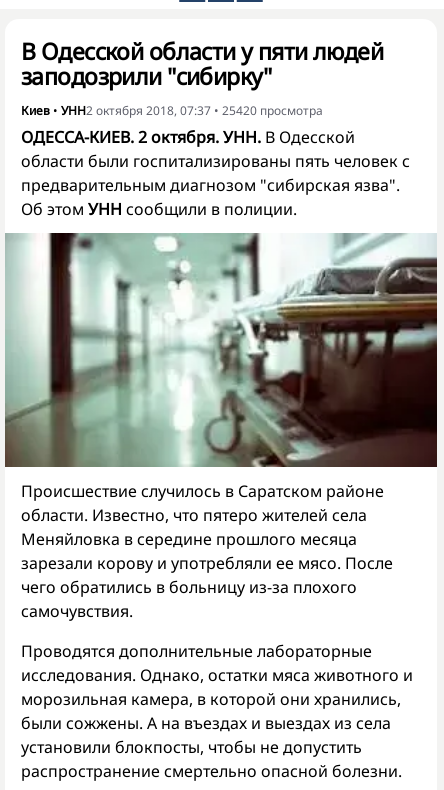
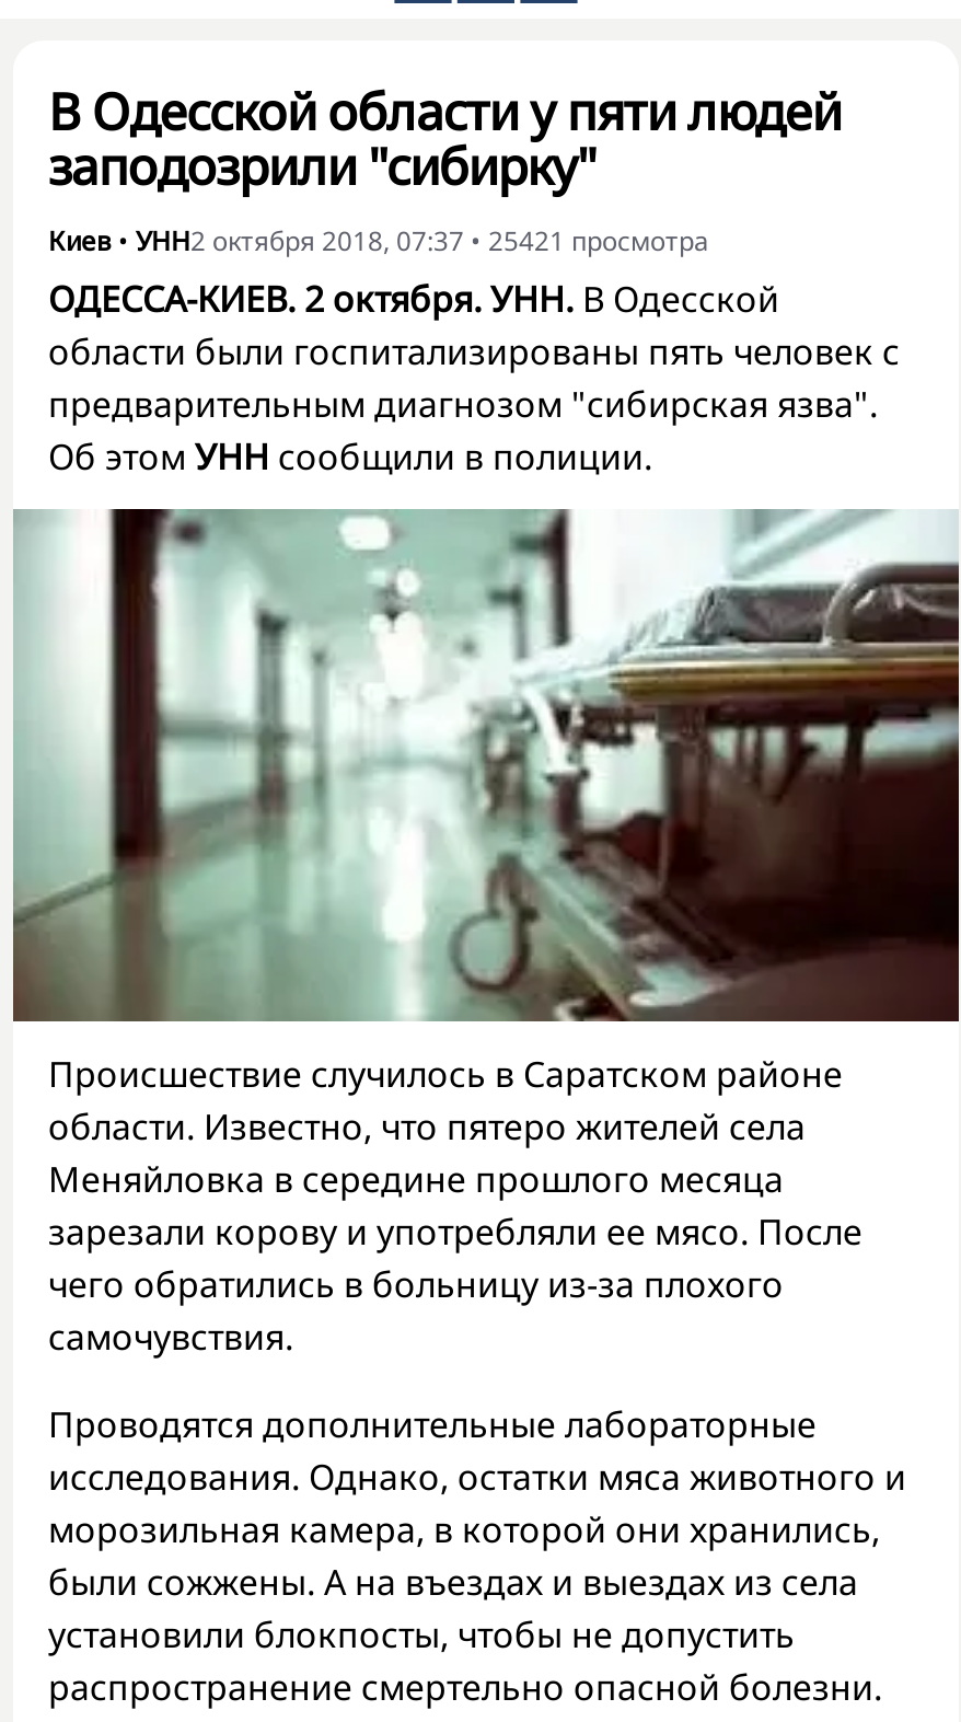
- Киев • УНН2 октября 2018, 07:37 • 25420 просмотра
+ Киев • УНН2 октября 2018, 07:37 • 25421 просмотра
